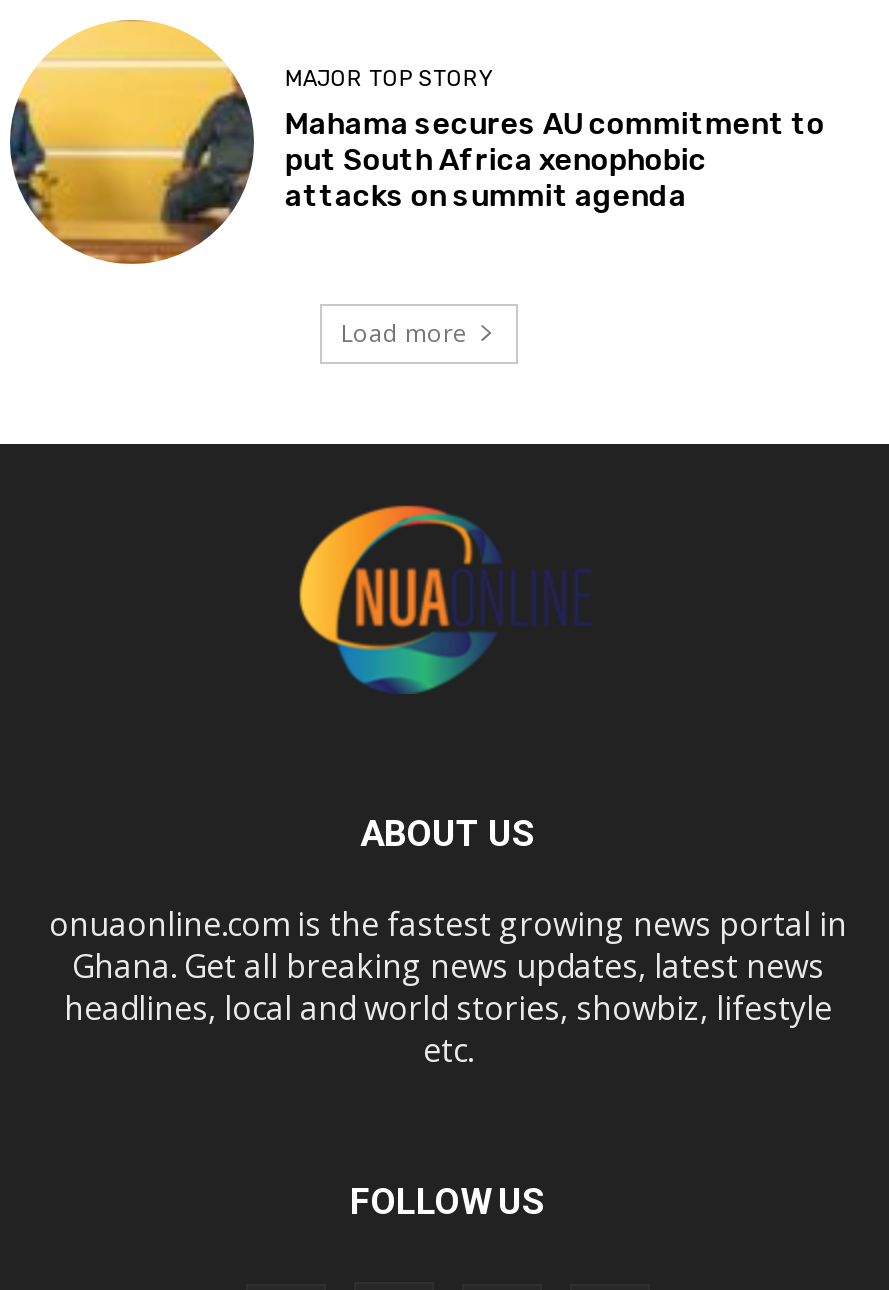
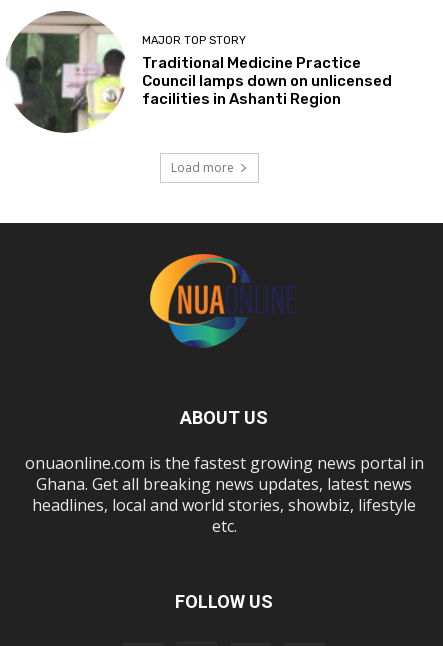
- [image]
- Mahama secures AU commitment to
- put South Africa xenophobic
- attacks on summit agenda
+ [image]
+ Traditional Medicine Practice
+ Council lamps down on unlicensed
+ facilities in Ashanti Region
